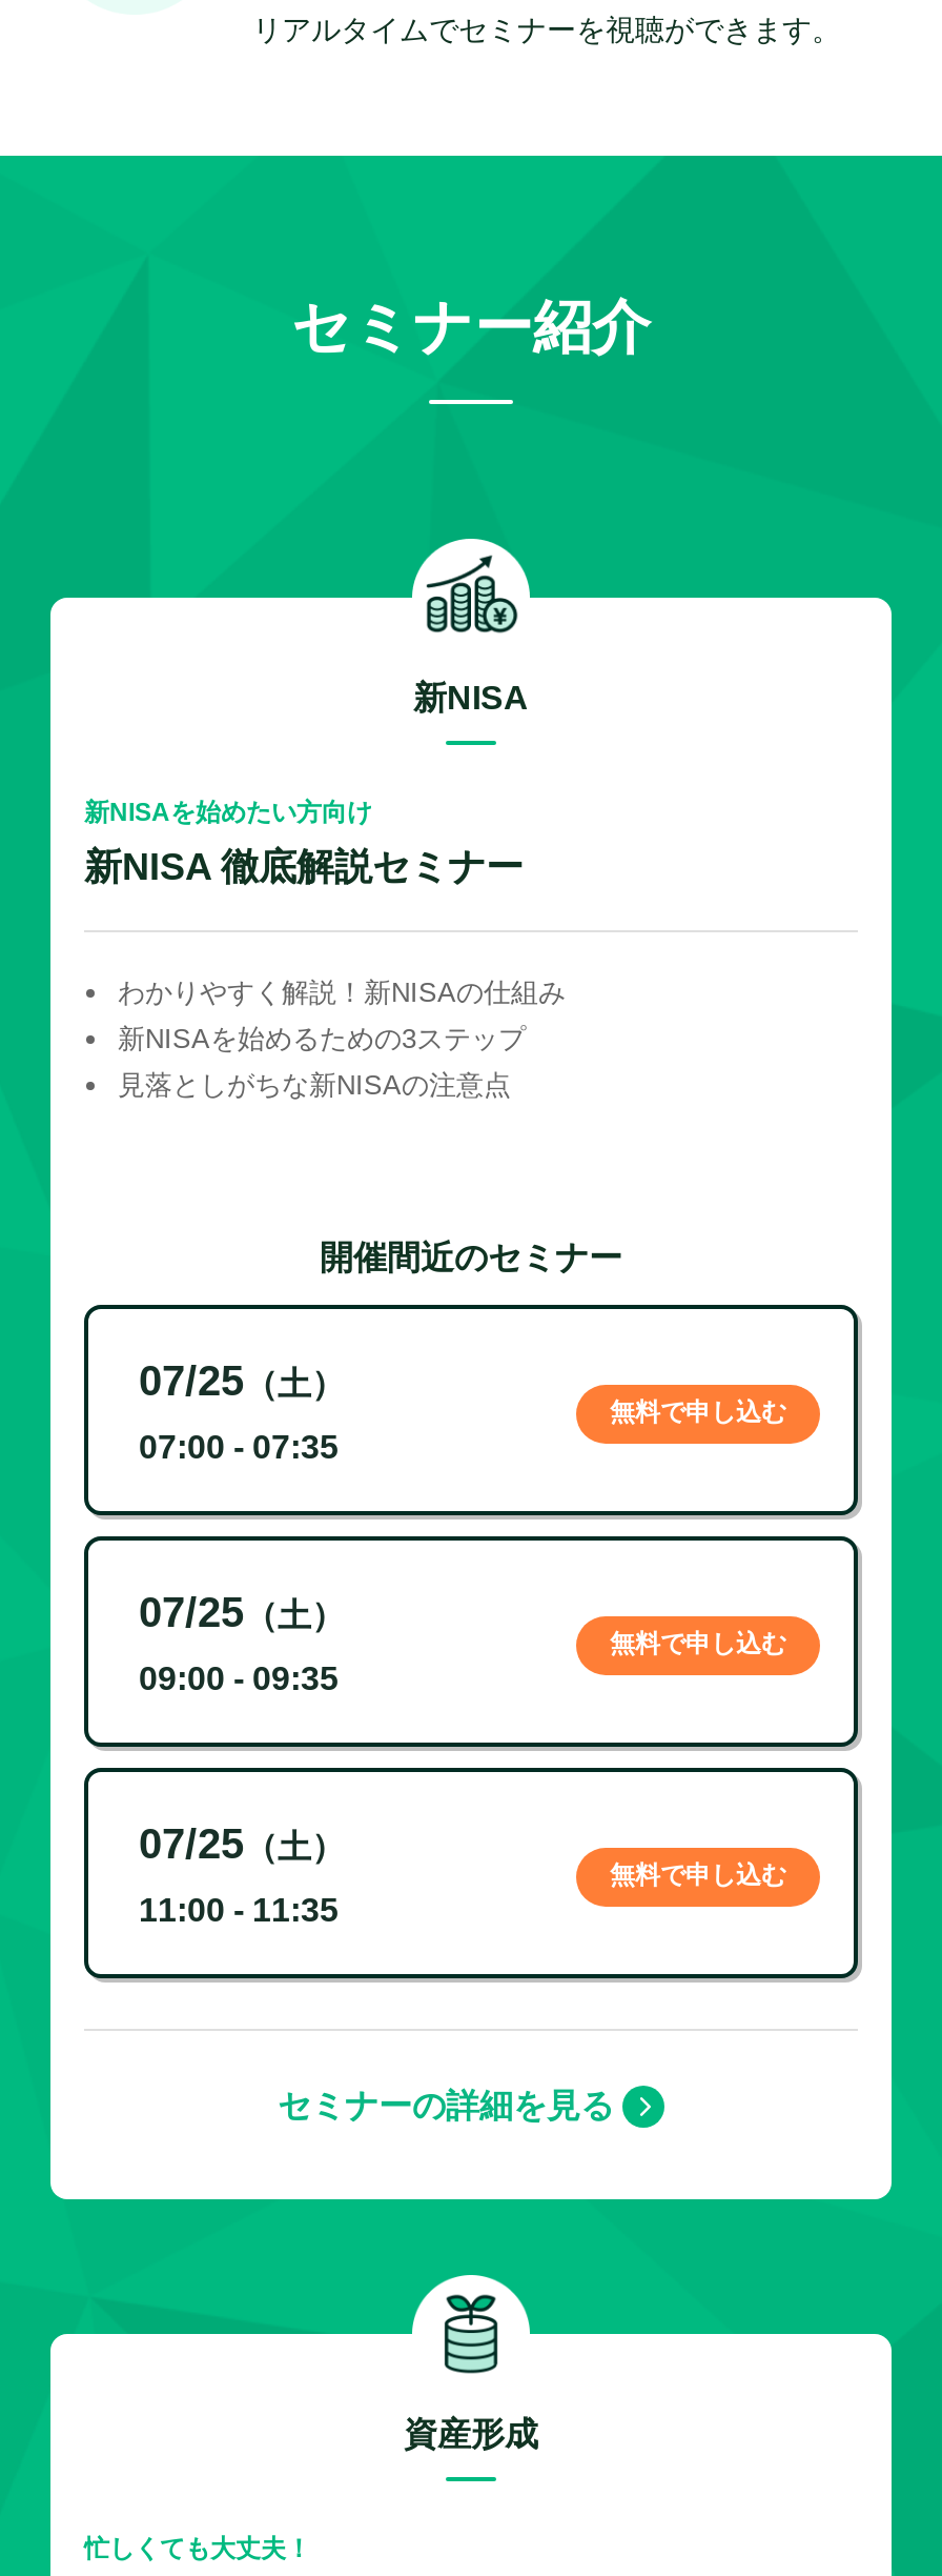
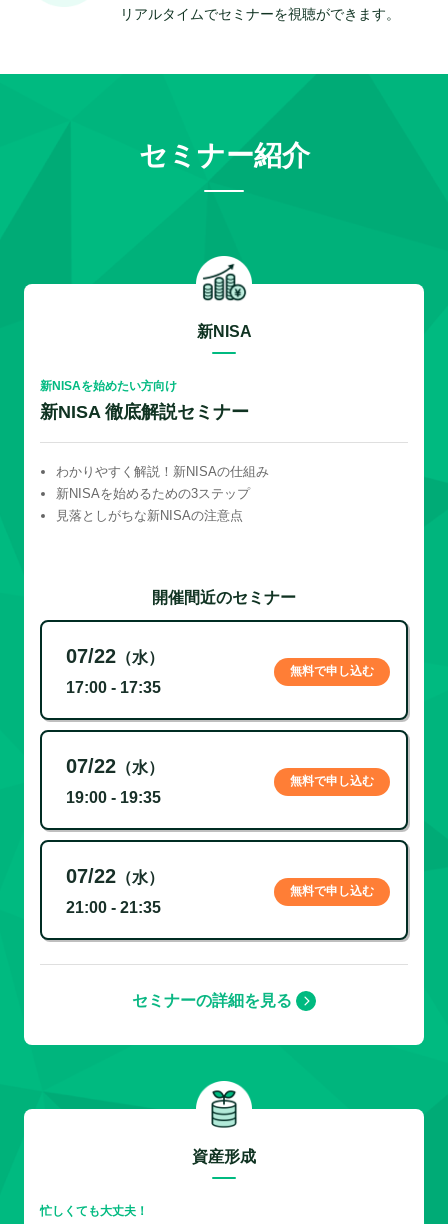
- 07/25（土）
+ 07/22（水）

- 07:00 - 07:35
+ 17:00 - 17:35

- 07/25（土）
+ 07/22（水）

- 09:00 - 09:35
+ 19:00 - 19:35

- 07/25（土）
+ 07/22（水）

- 11:00 - 11:35
+ 21:00 - 21:35
